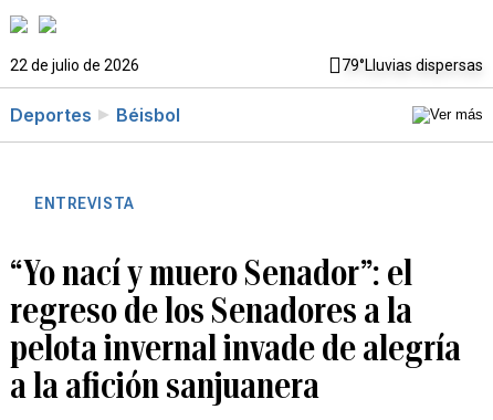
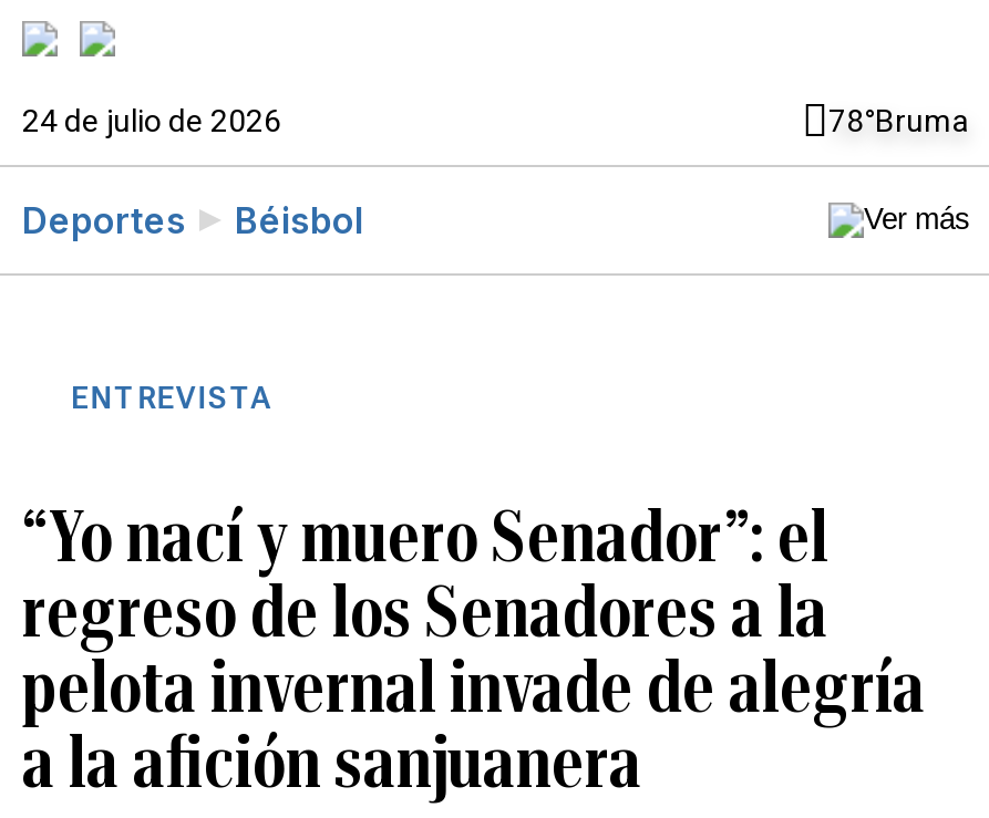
- 22 de julio de 2026
- 79°Lluvias dispersas
+ 24 de julio de 2026
+ 78°Bruma
